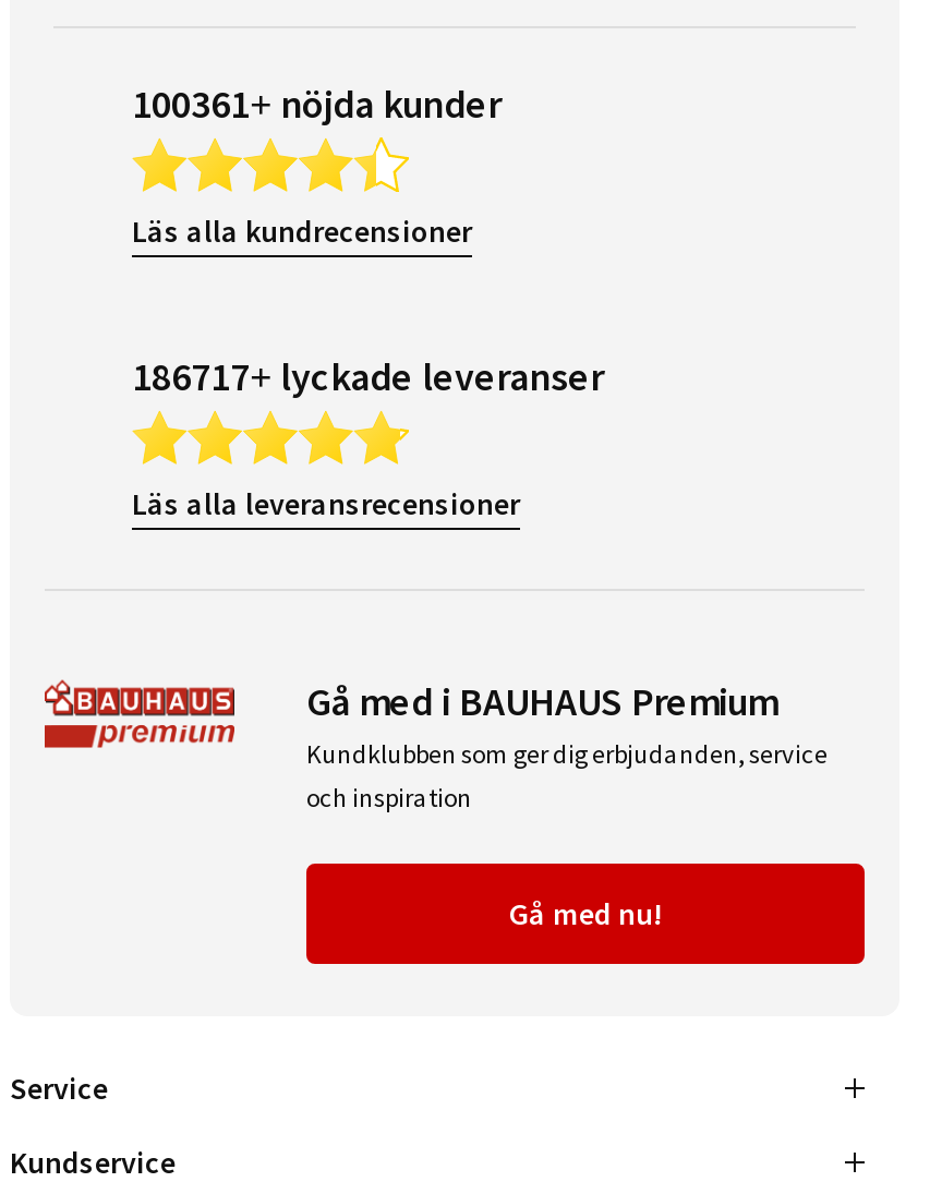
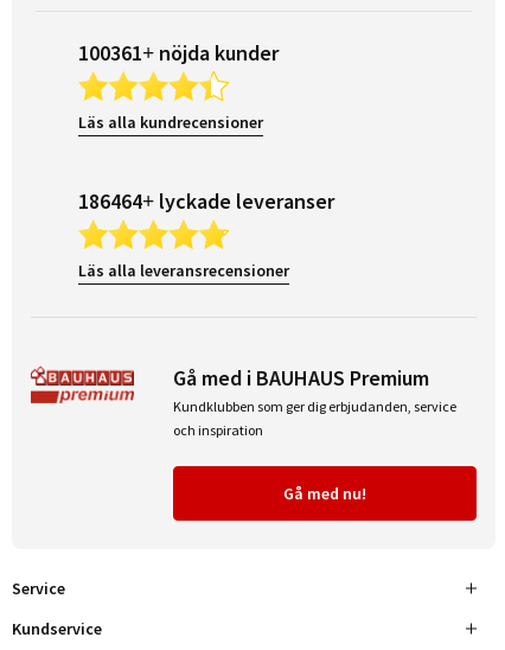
- 186717+ lyckade leveranser
+ 186464+ lyckade leveranser
